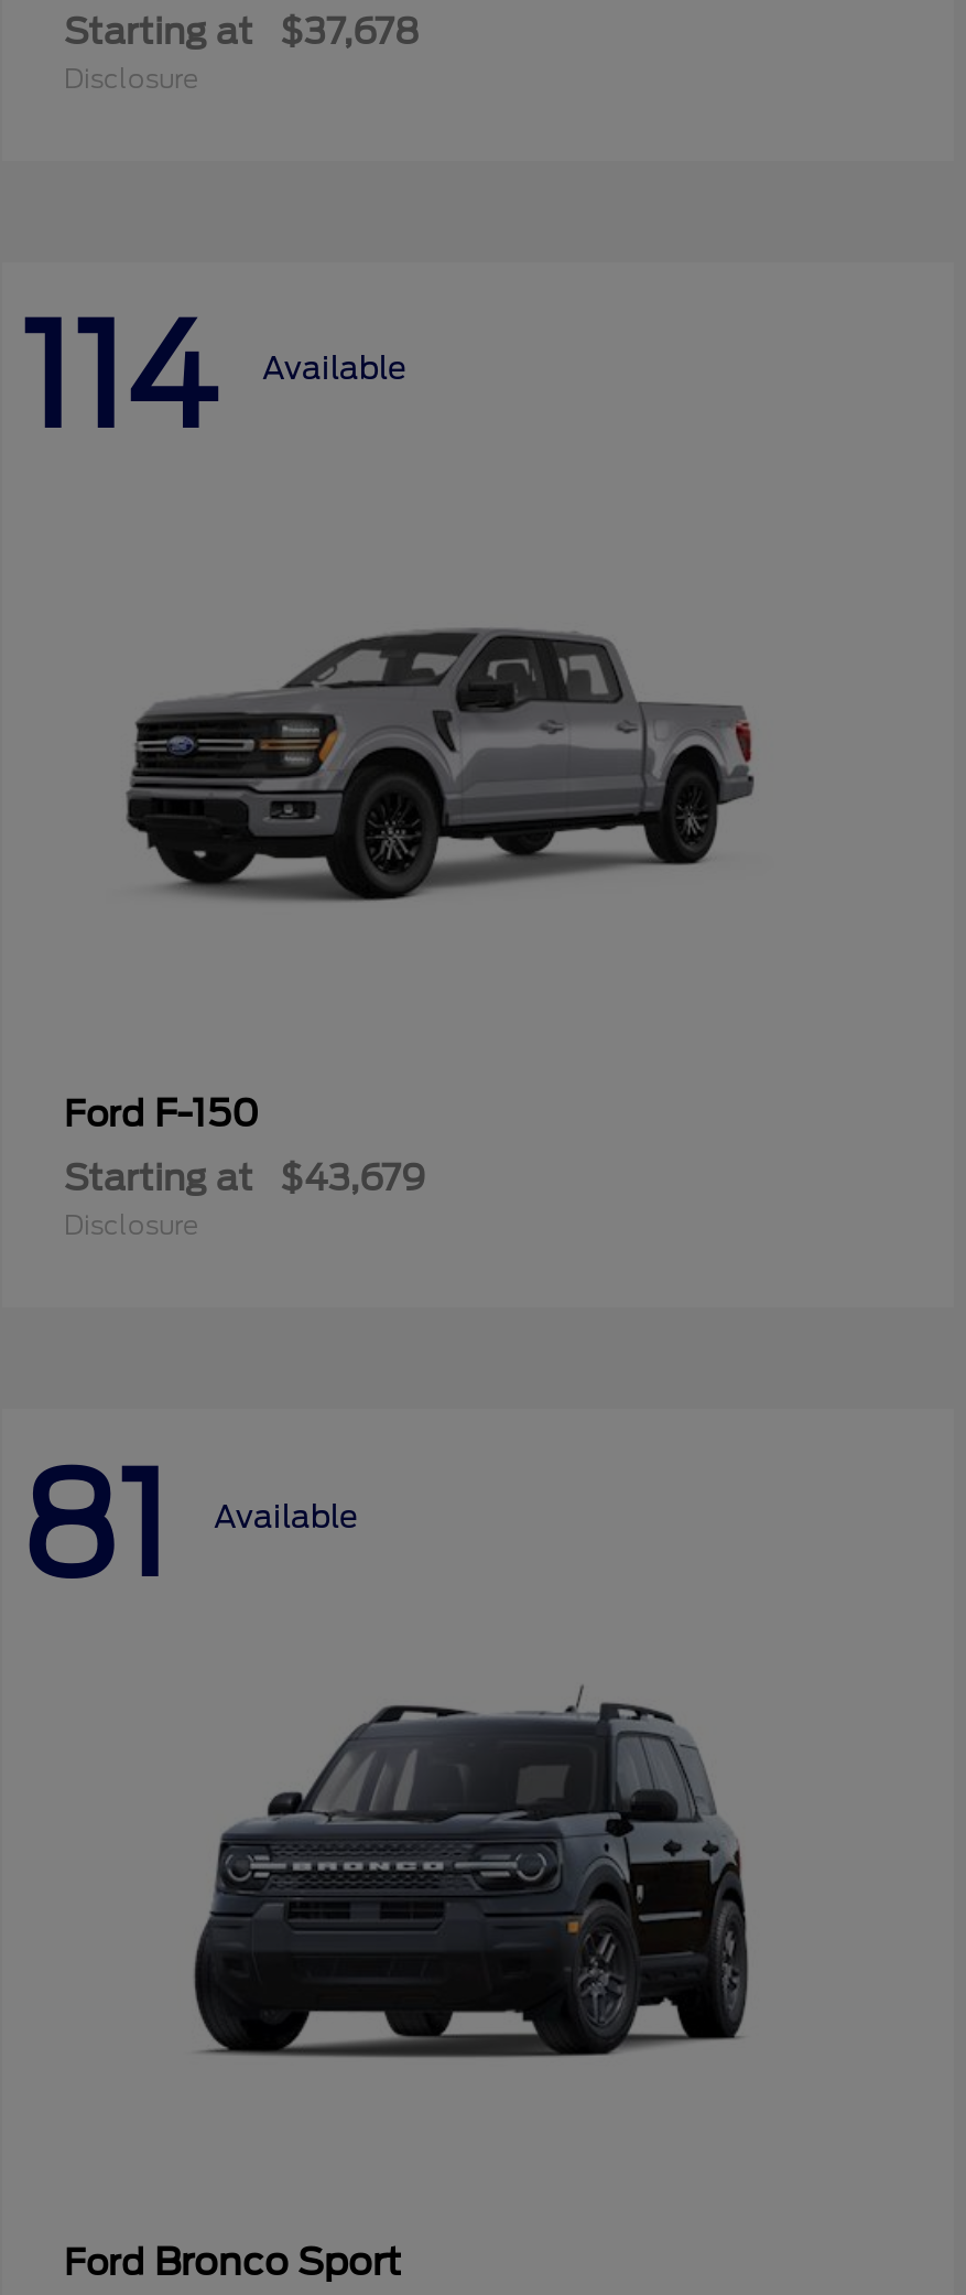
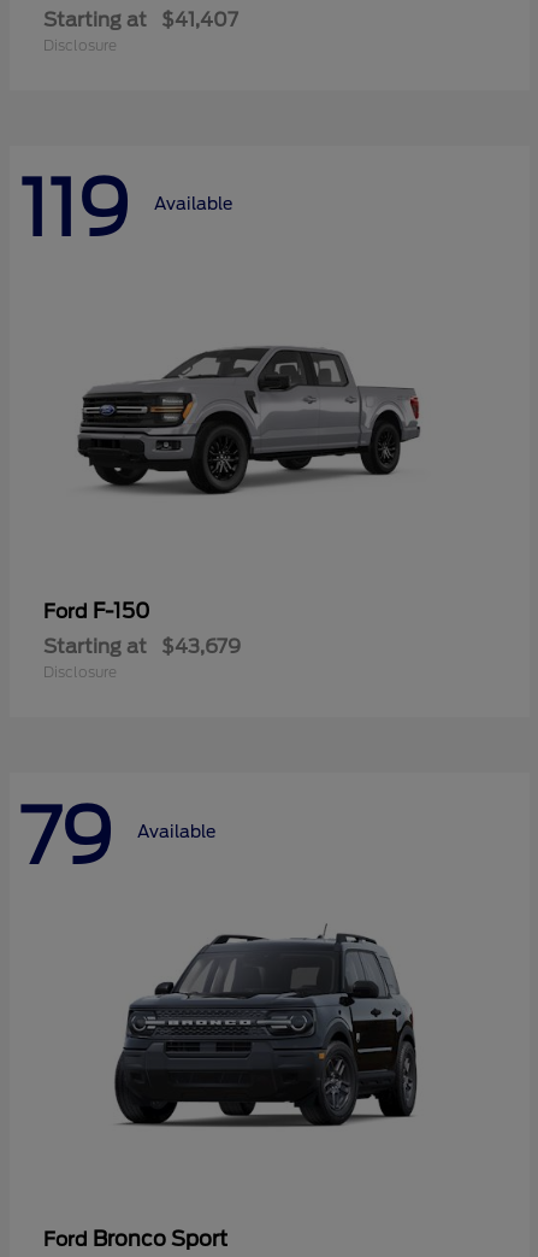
- Starting at $37,678
+ Starting at $41,407

- 114 Available
+ 119 Available

- 81 Available
+ 79 Available
